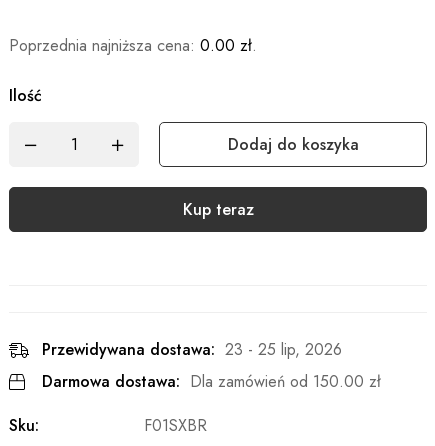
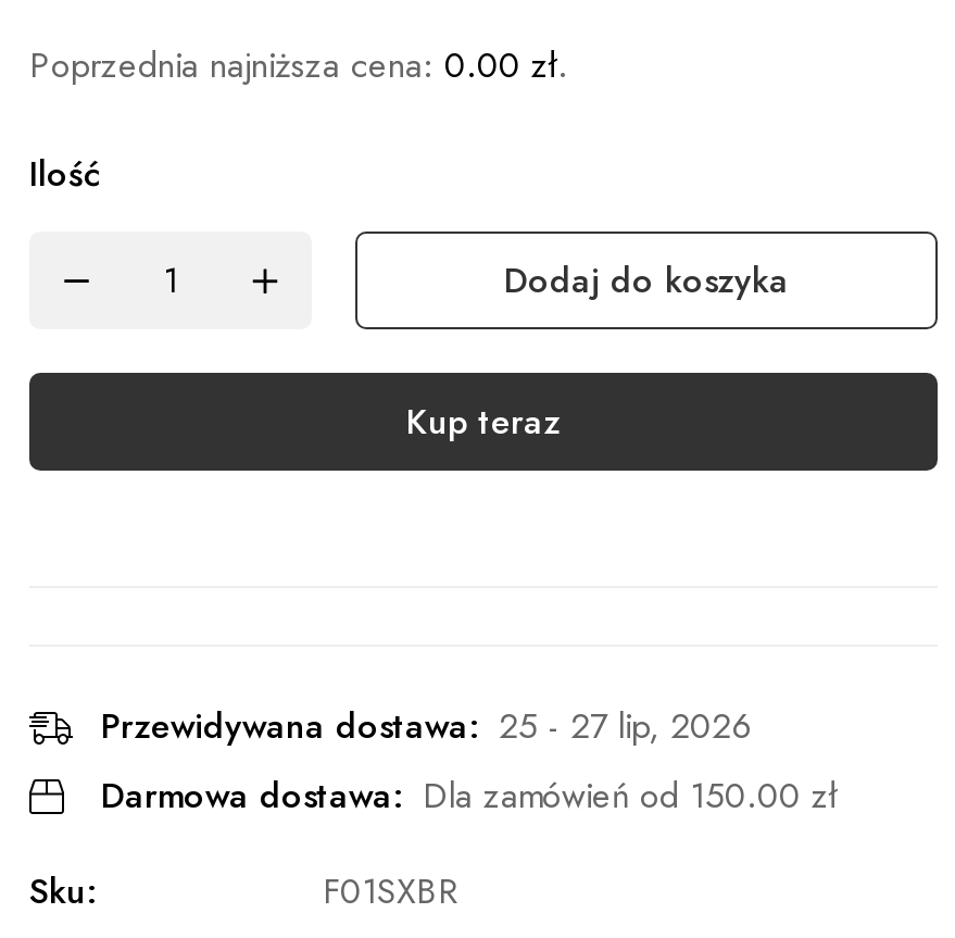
- Przewidywana dostawa: 23 - 25 lip, 2026
+ Przewidywana dostawa: 25 - 27 lip, 2026
